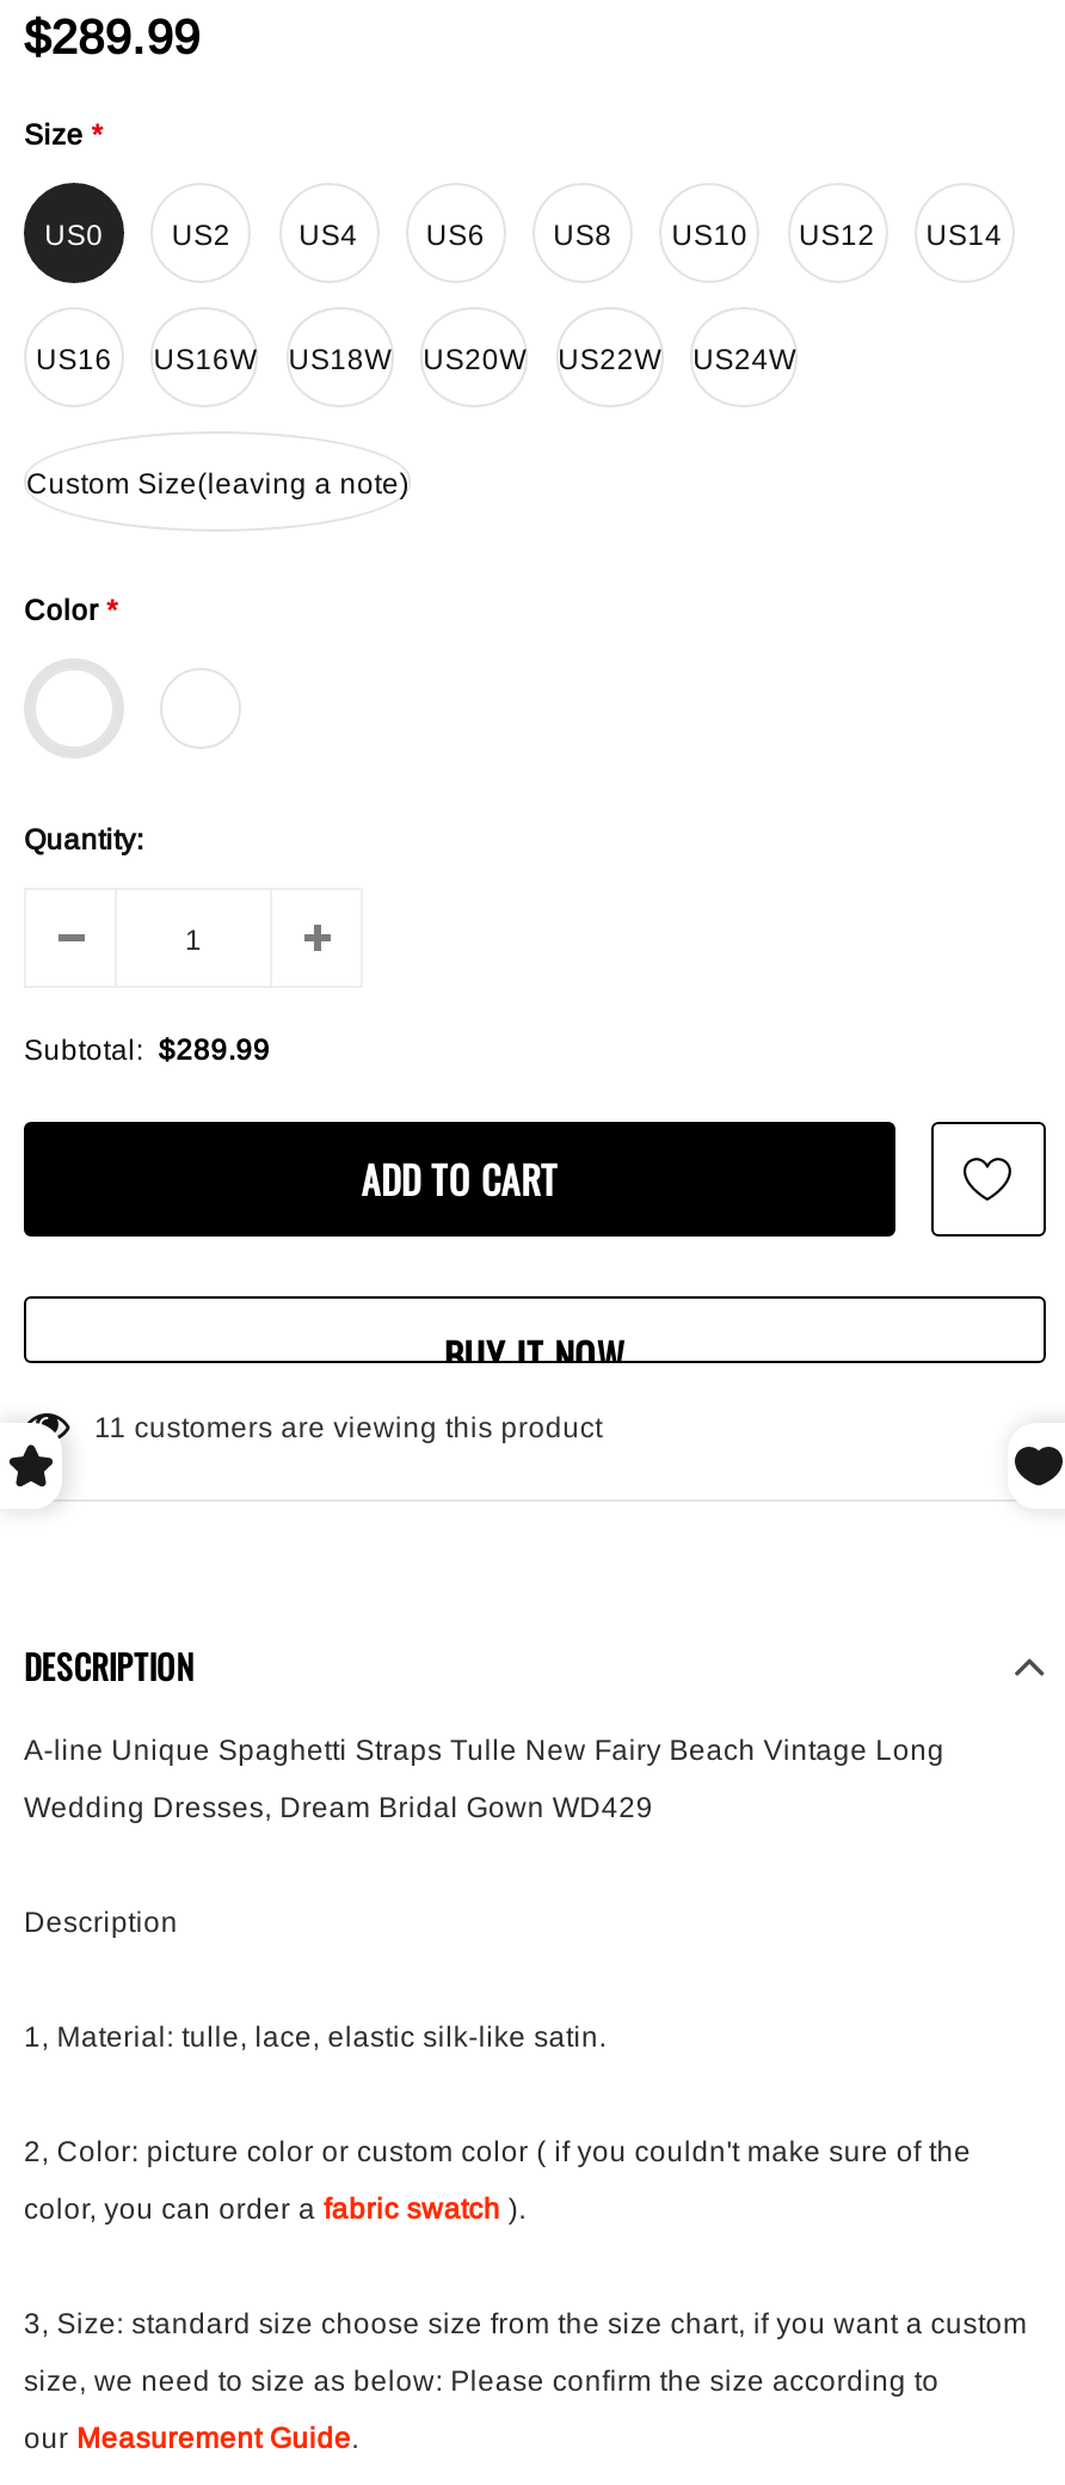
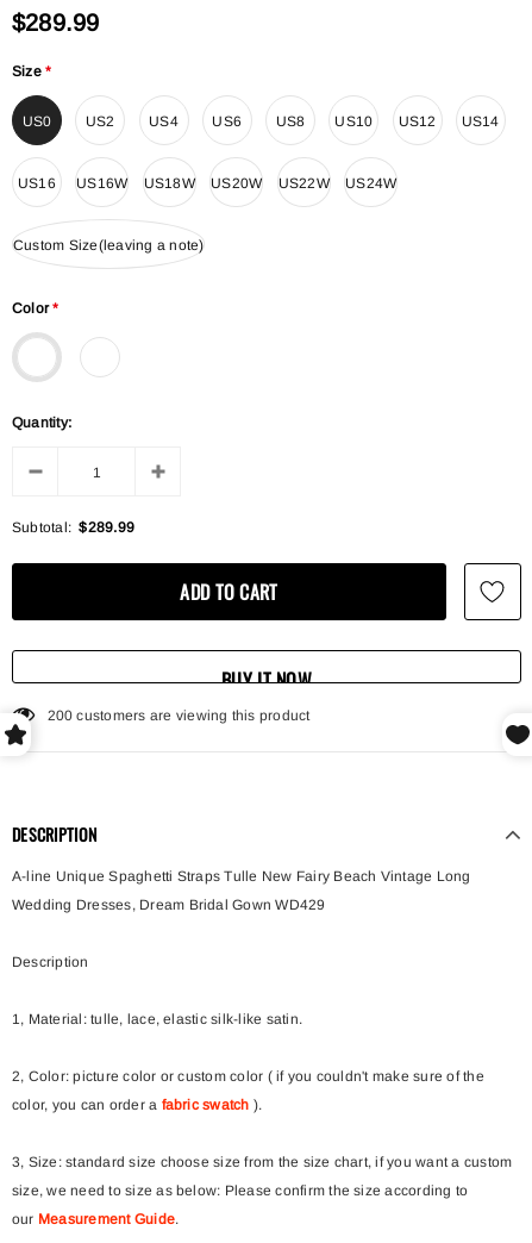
- 11 customers are viewing this product
+ 200 customers are viewing this product
